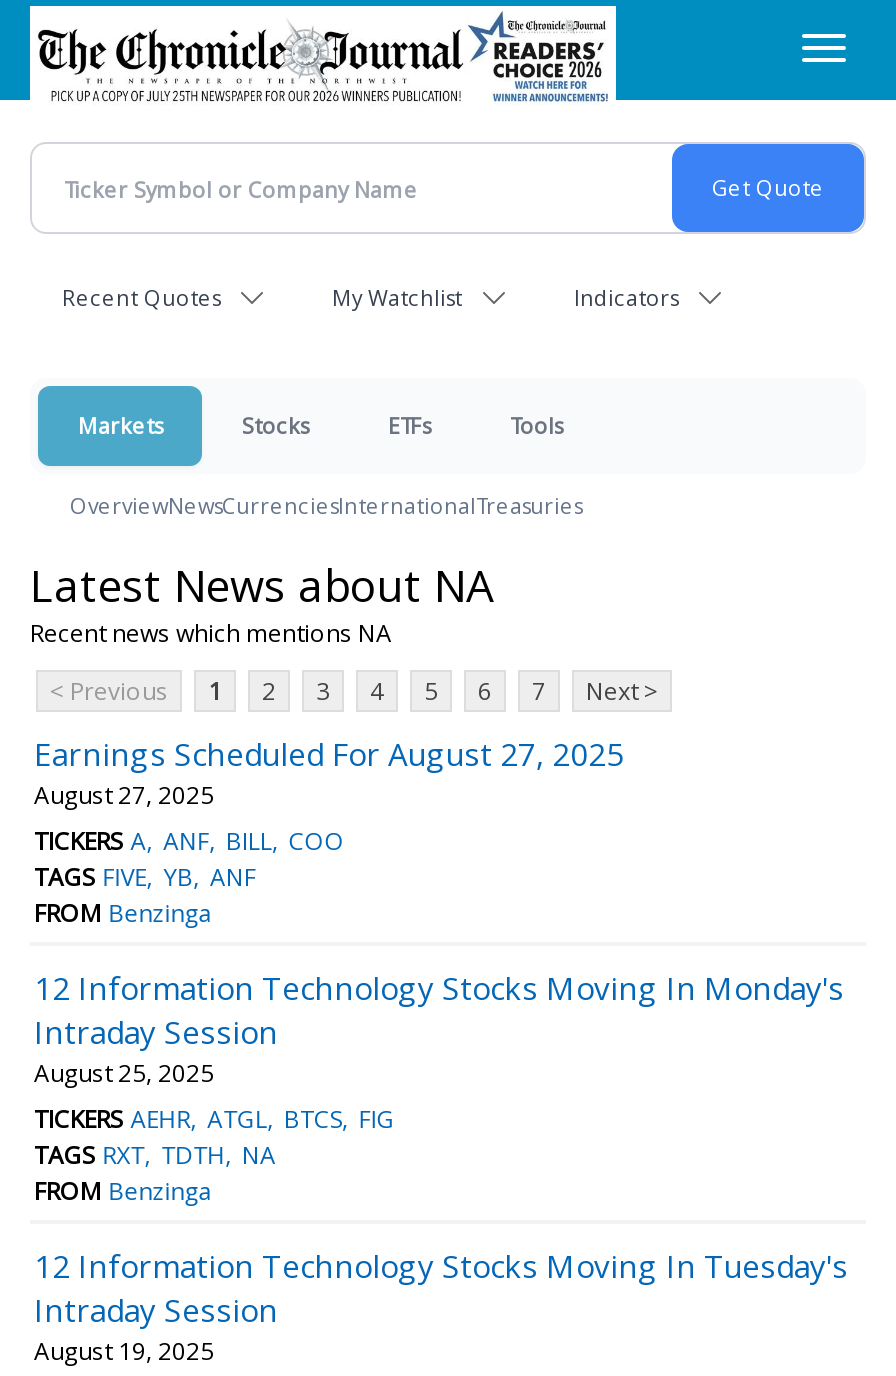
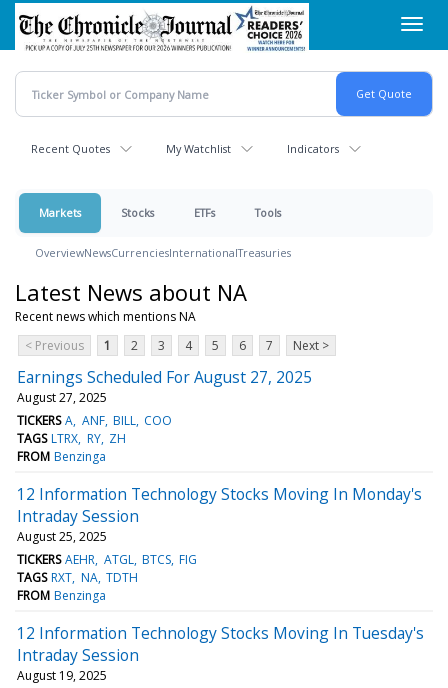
- TAGS FIVE YB ANF
+ TAGS LTRX RY ZH

- TAGS RXT TDTH NA
+ TAGS RXT NA TDTH
